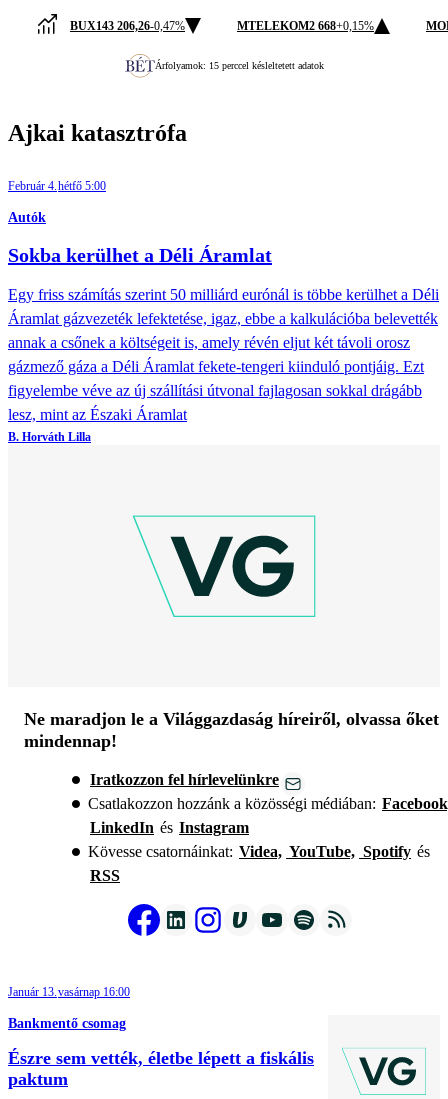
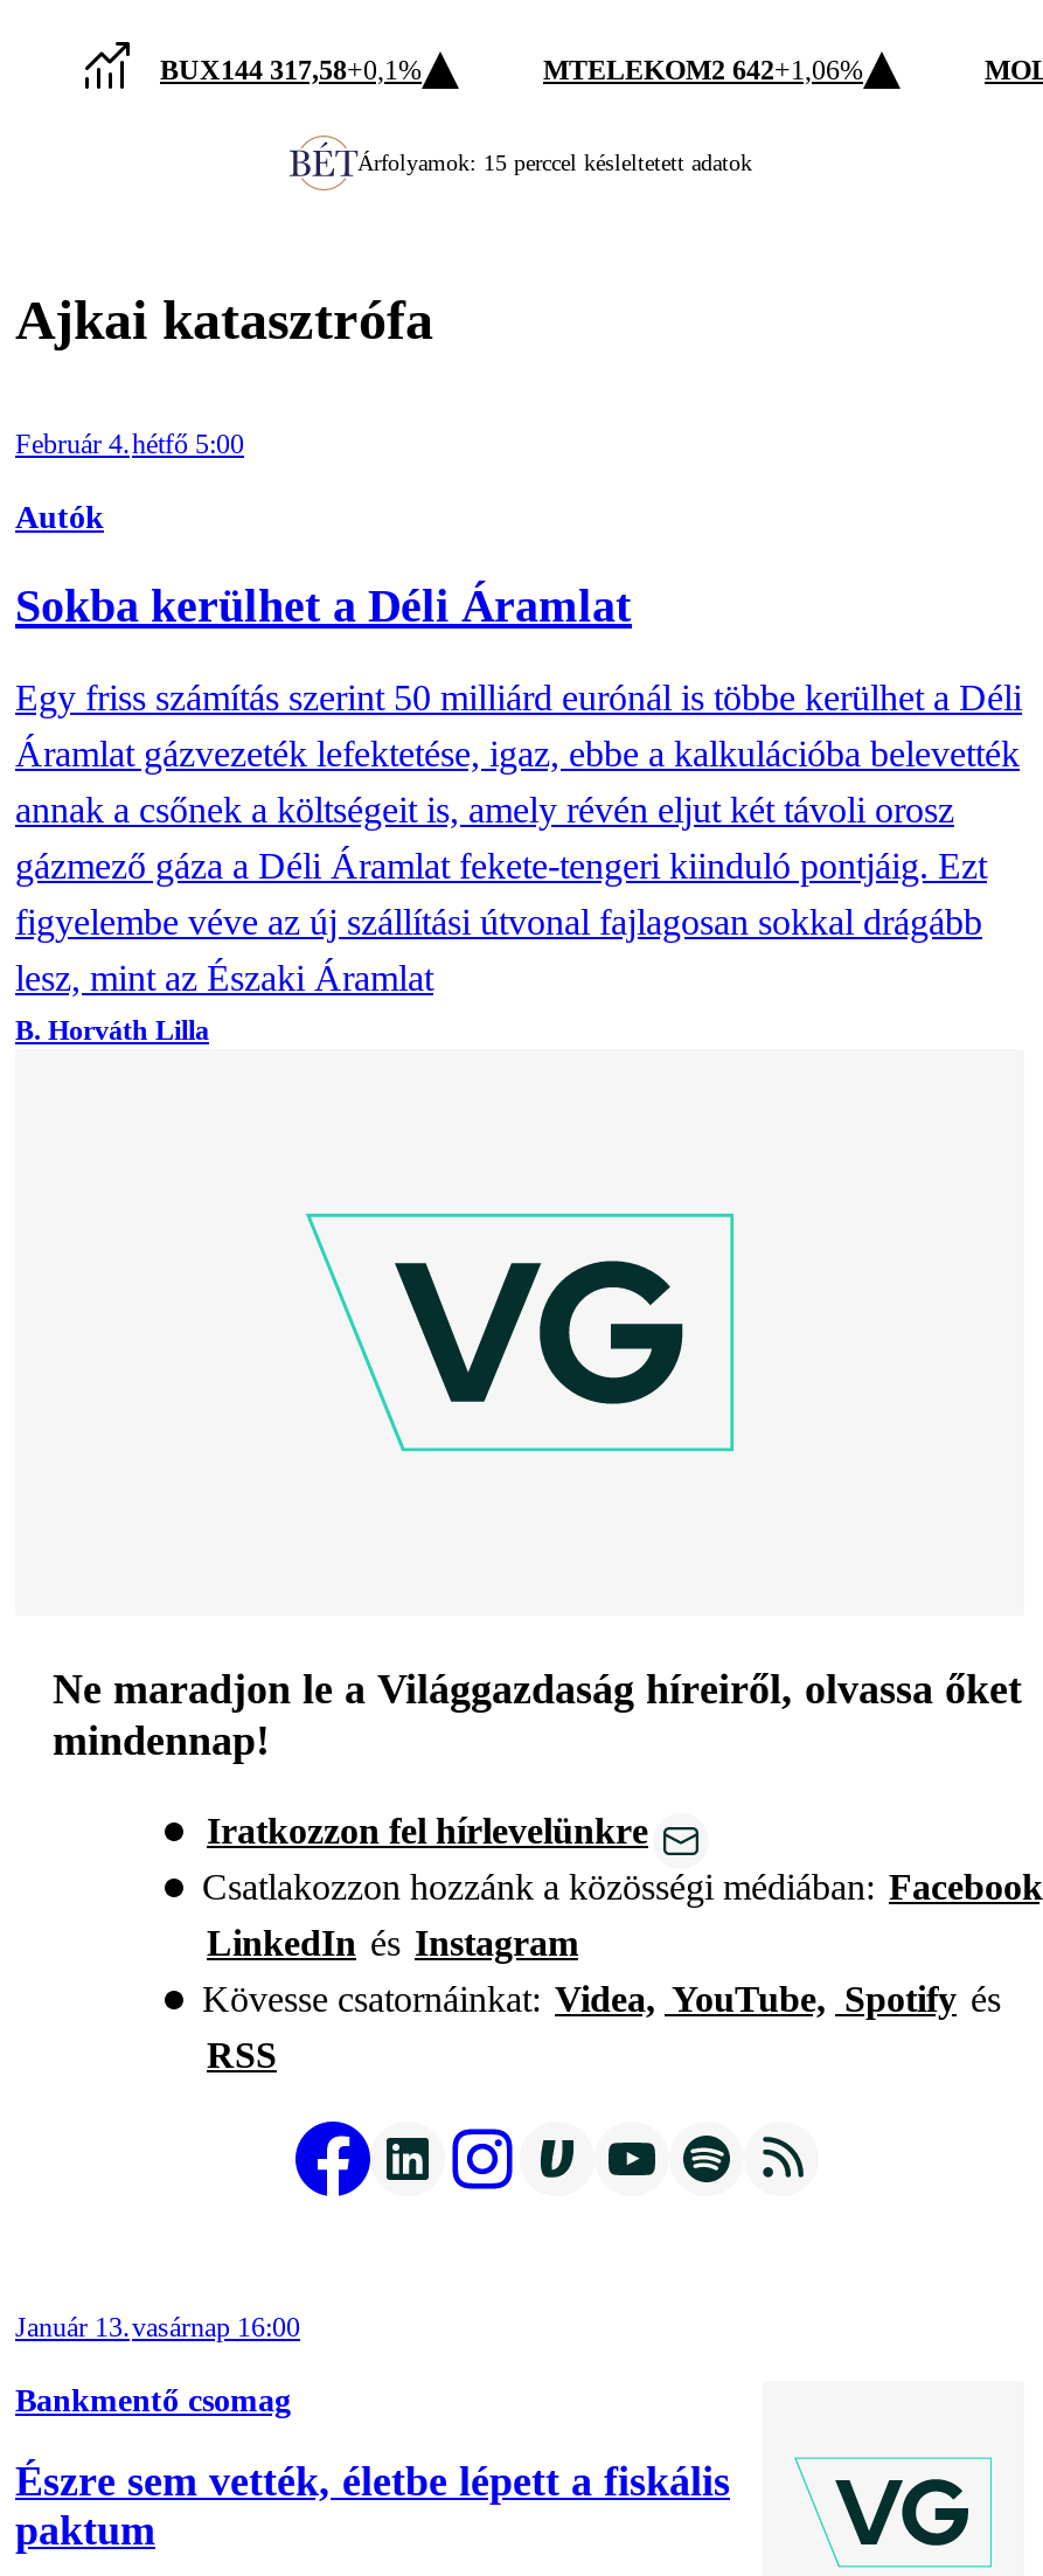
- BUX143 206,26-0,47%
+ BUX144 317,58+0,1%

- MTELEKOM2 668+0,15%
+ MTELEKOM2 642+1,06%
